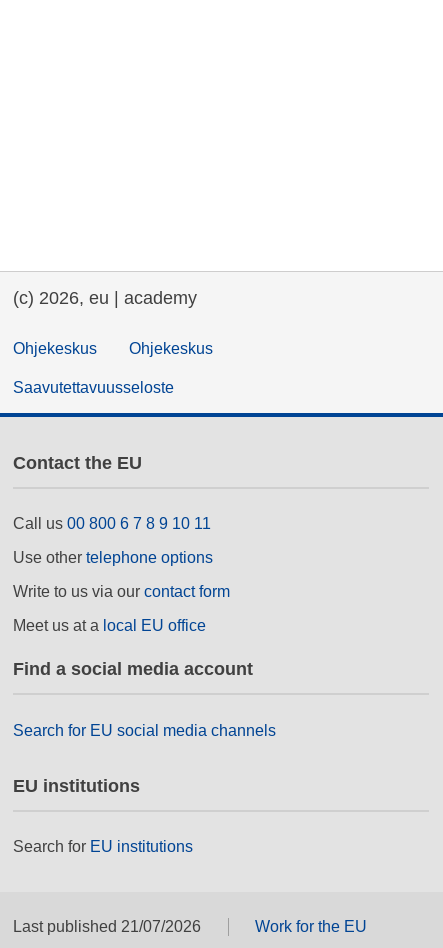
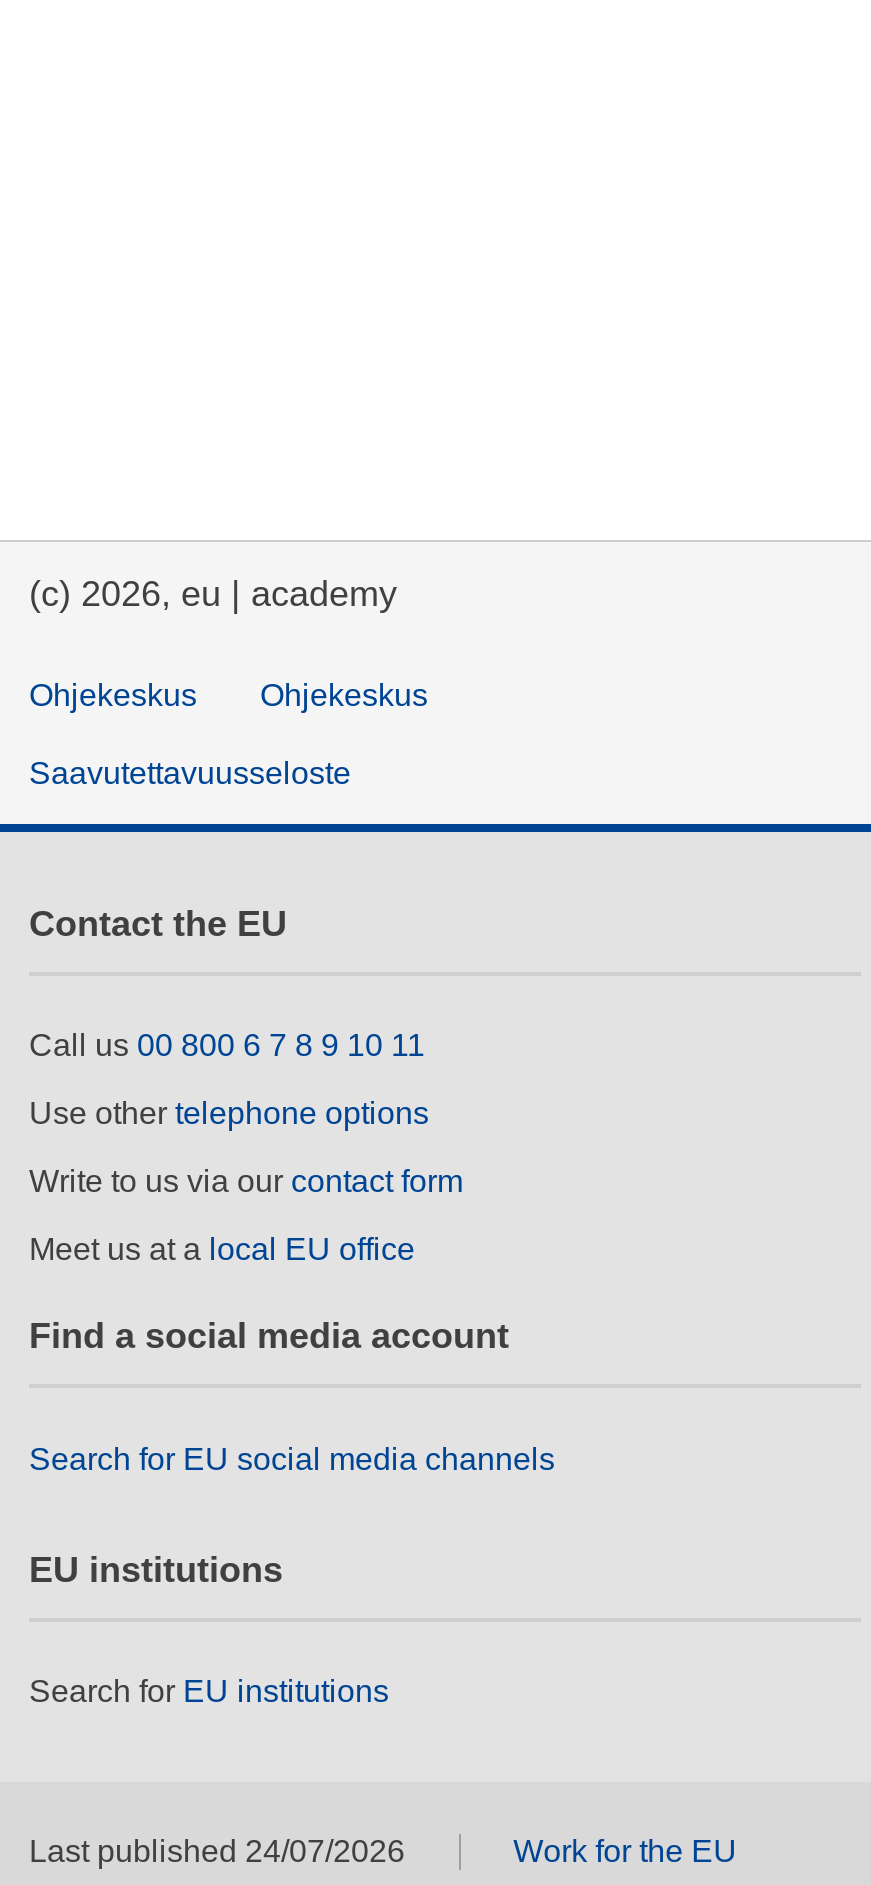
- Last published 21/07/2026
+ Last published 24/07/2026
